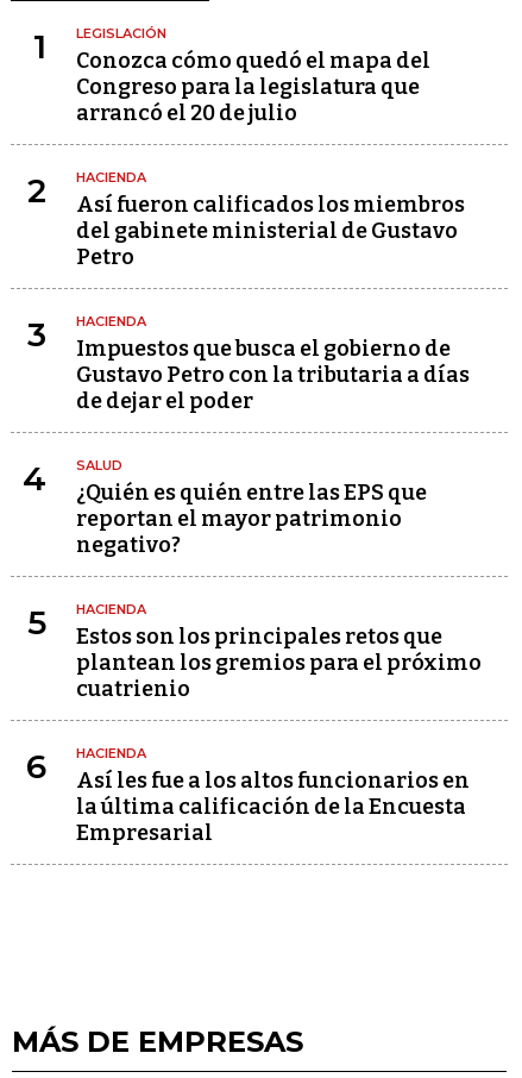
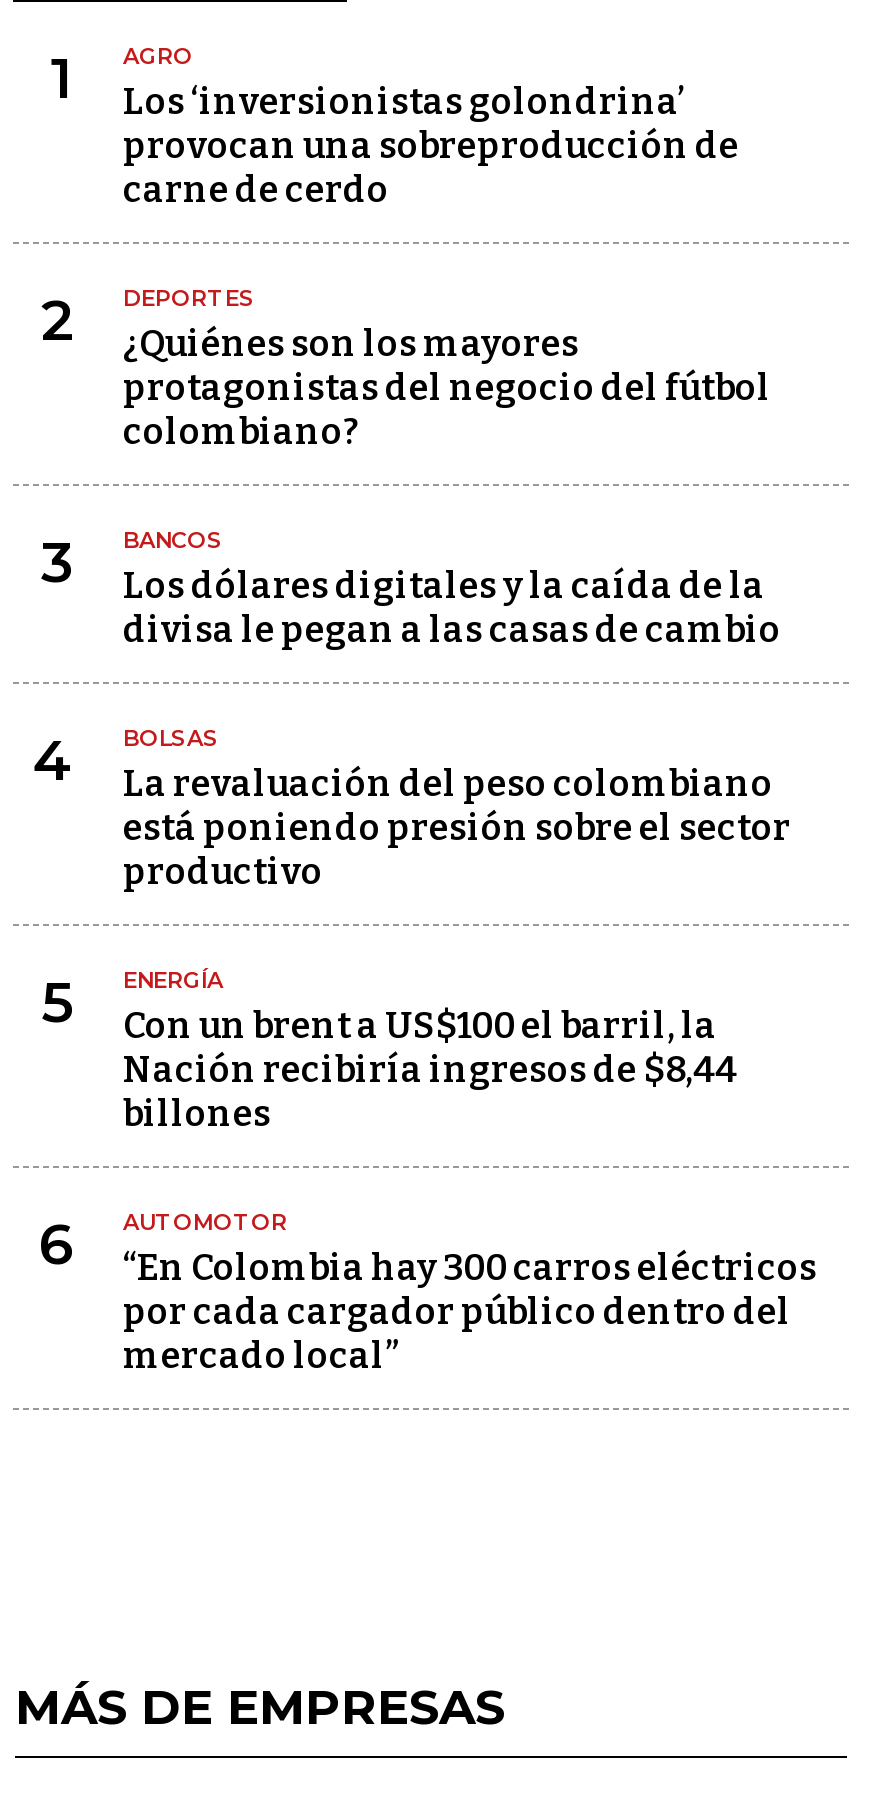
- LEGISLACIÓN
- Conozca cómo quedó el mapa del
- Congreso para la legislatura que
- arrancó el 20 de julio
+ AGRO
+ Los ‘inversionistas golondrina’
+ provocan una sobreproducción de
+ carne de cerdo

- HACIENDA
- Así fueron calificados los miembros
- del gabinete ministerial de Gustavo
- Petro
+ DEPORTES
+ ¿Quiénes son los mayores
+ protagonistas del negocio del fútbol
+ colombiano?

- HACIENDA
- Impuestos que busca el gobierno de
- Gustavo Petro con la tributaria a días
- de dejar el poder
+ BANCOS
+ Los dólares digitales y la caída de la
+ divisa le pegan a las casas de cambio

- SALUD
- ¿Quién es quién entre las EPS que
- reportan el mayor patrimonio
- negativo?
+ BOLSAS
+ La revaluación del peso colombiano
+ está poniendo presión sobre el sector
+ productivo

- HACIENDA
- Estos son los principales retos que
- plantean los gremios para el próximo
- cuatrienio
+ ENERGÍA
+ Con un brent a US$100 el barril, la
+ Nación recibiría ingresos de $8,44
+ billones

- HACIENDA
- Así les fue a los altos funcionarios en
- la última calificación de la Encuesta
- Empresarial
+ AUTOMOTOR
+ “En Colombia hay 300 carros eléctricos
+ por cada cargador público dentro del
+ mercado local”
